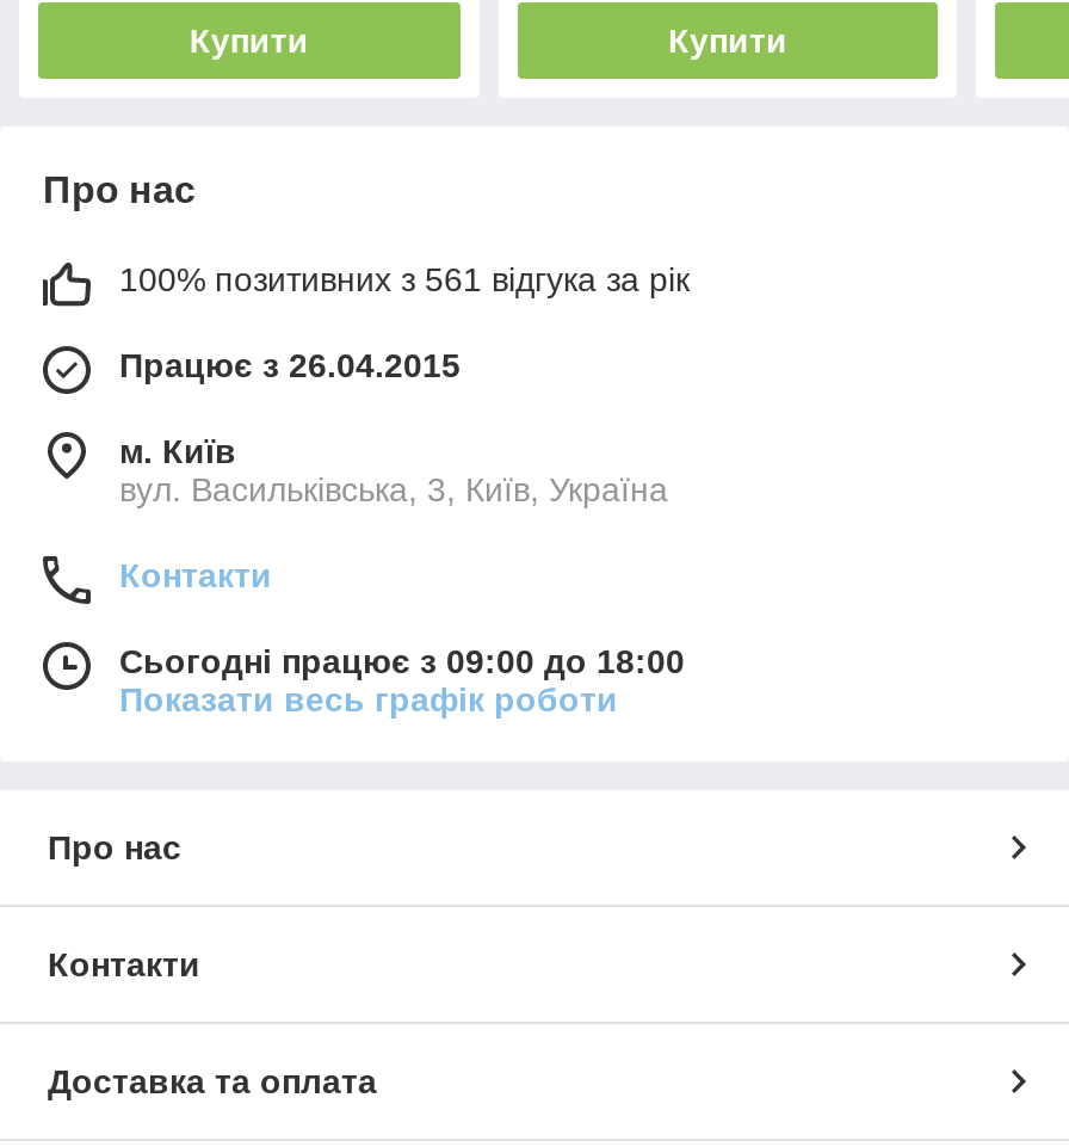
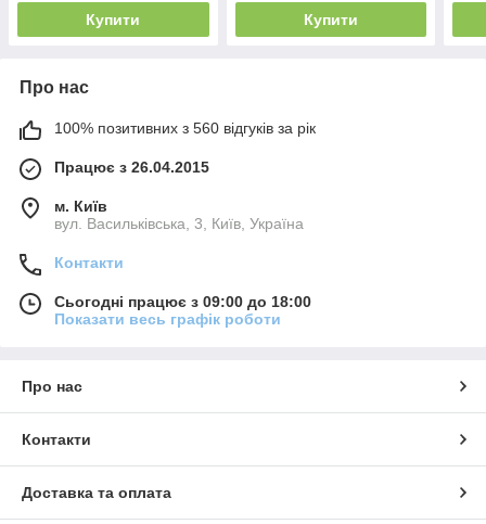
- 100% позитивних з 561 відгука за рік
+ 100% позитивних з 560 відгуків за рік
